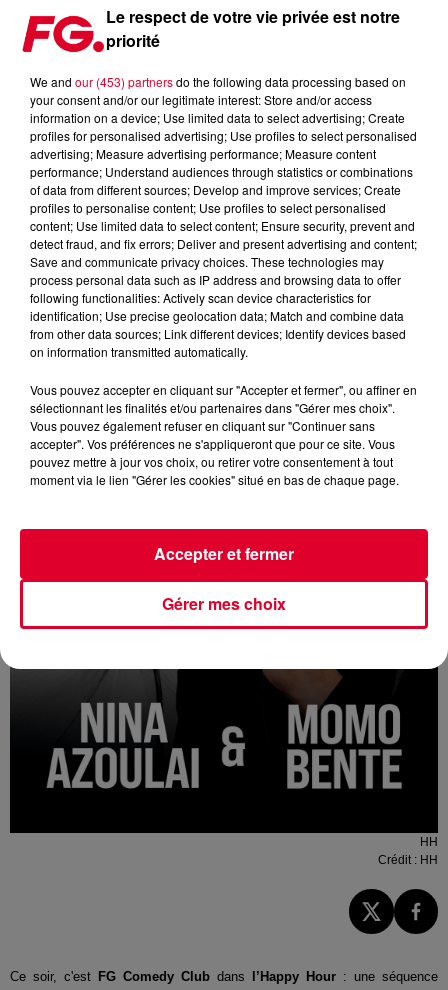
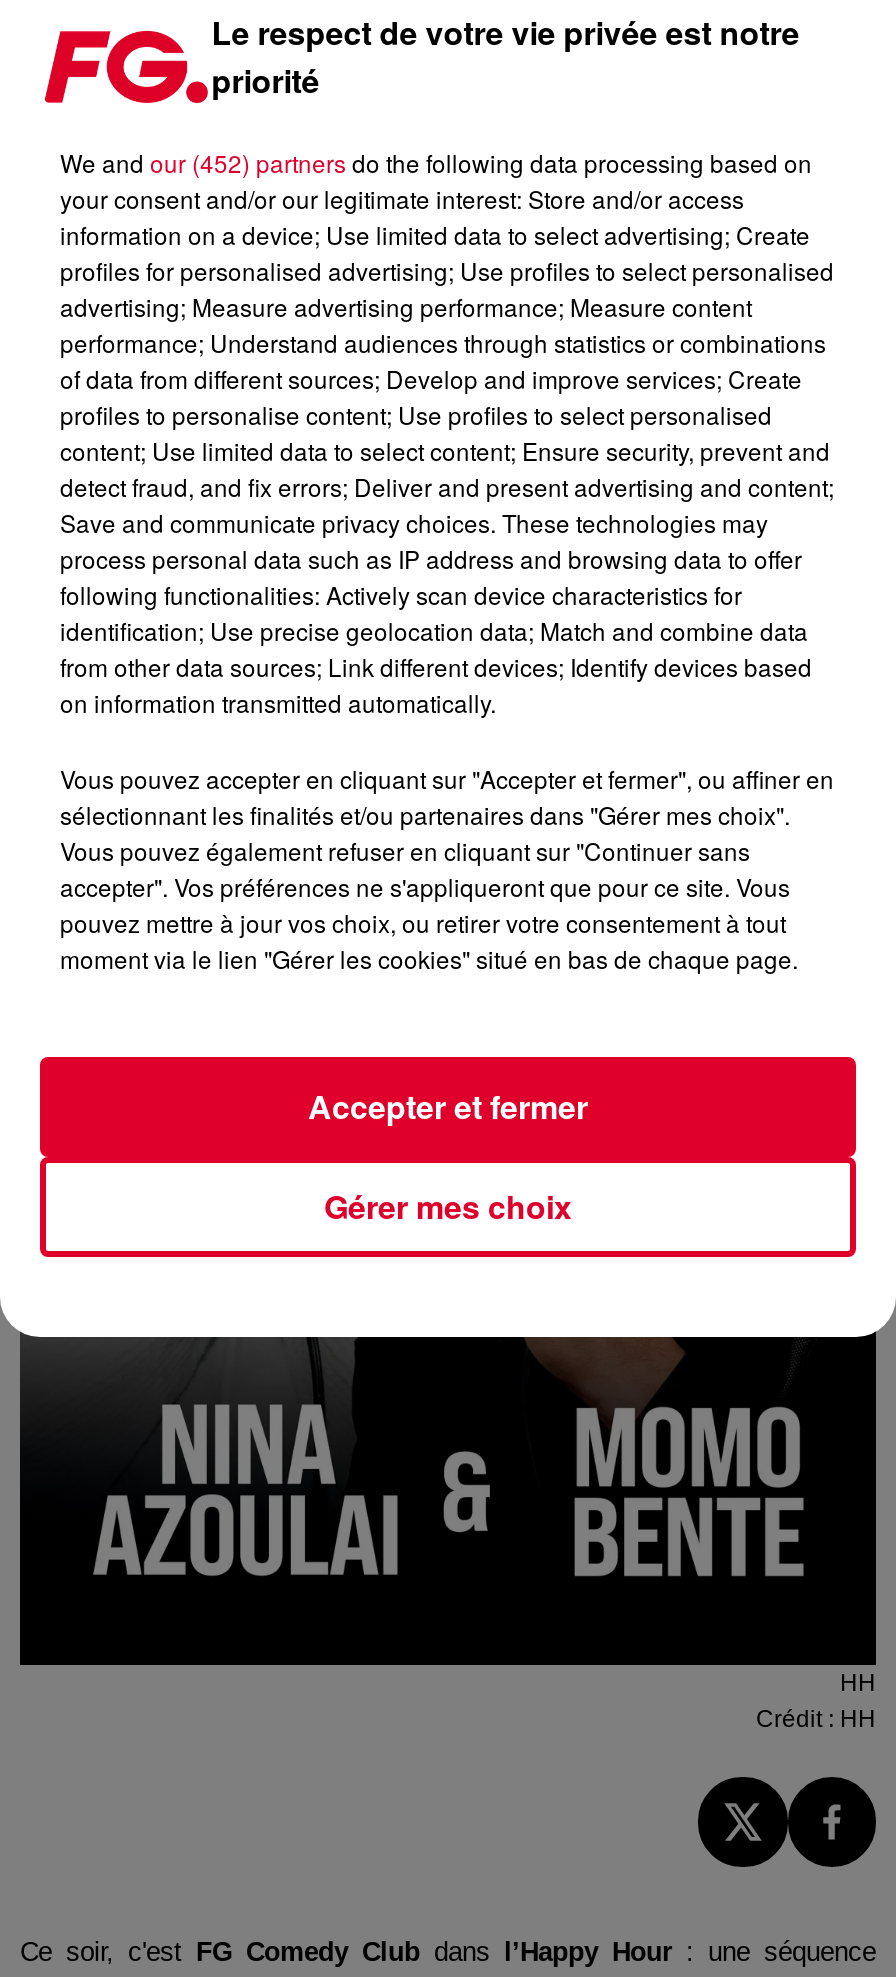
- We and our (453) partners do the following data processing based on
+ We and our (452) partners do the following data processing based on
